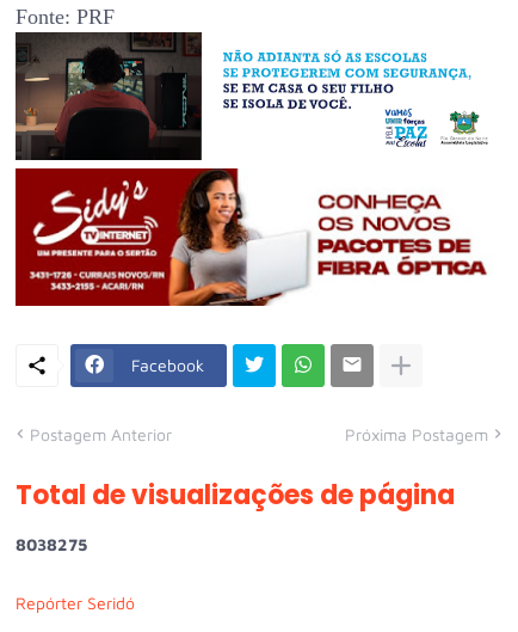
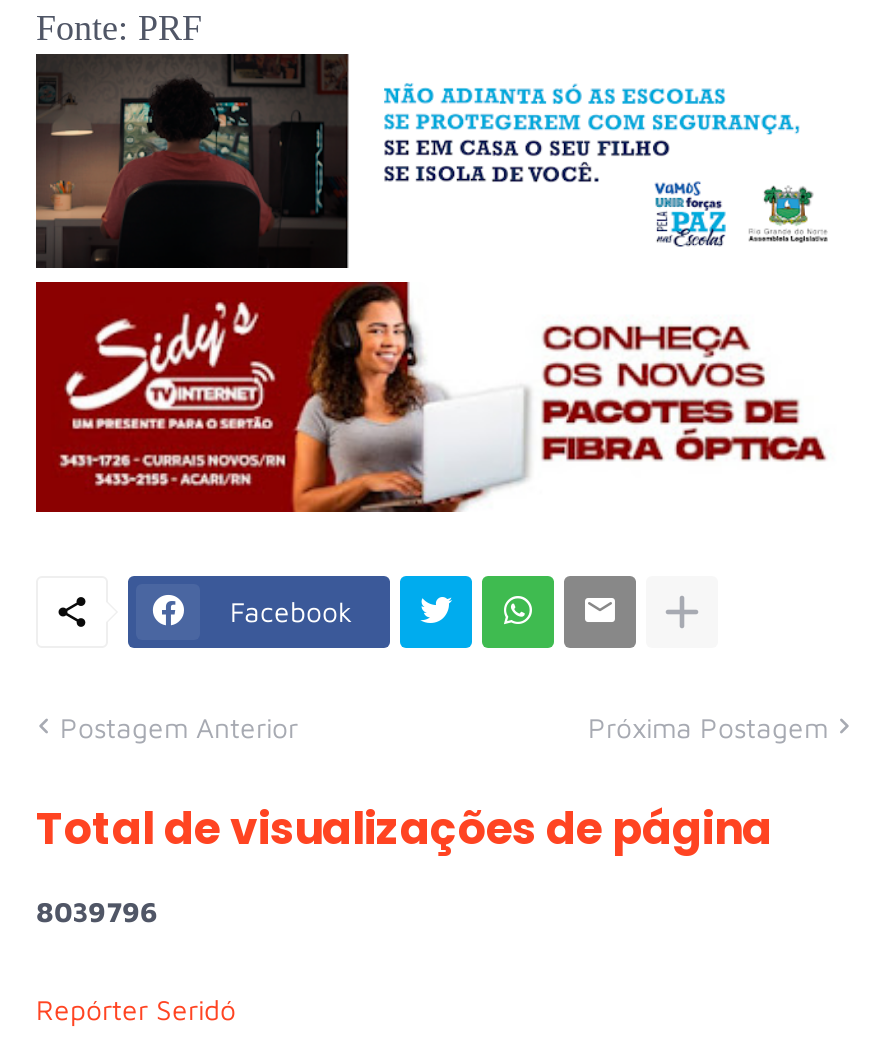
- 8038275
+ 8039796
